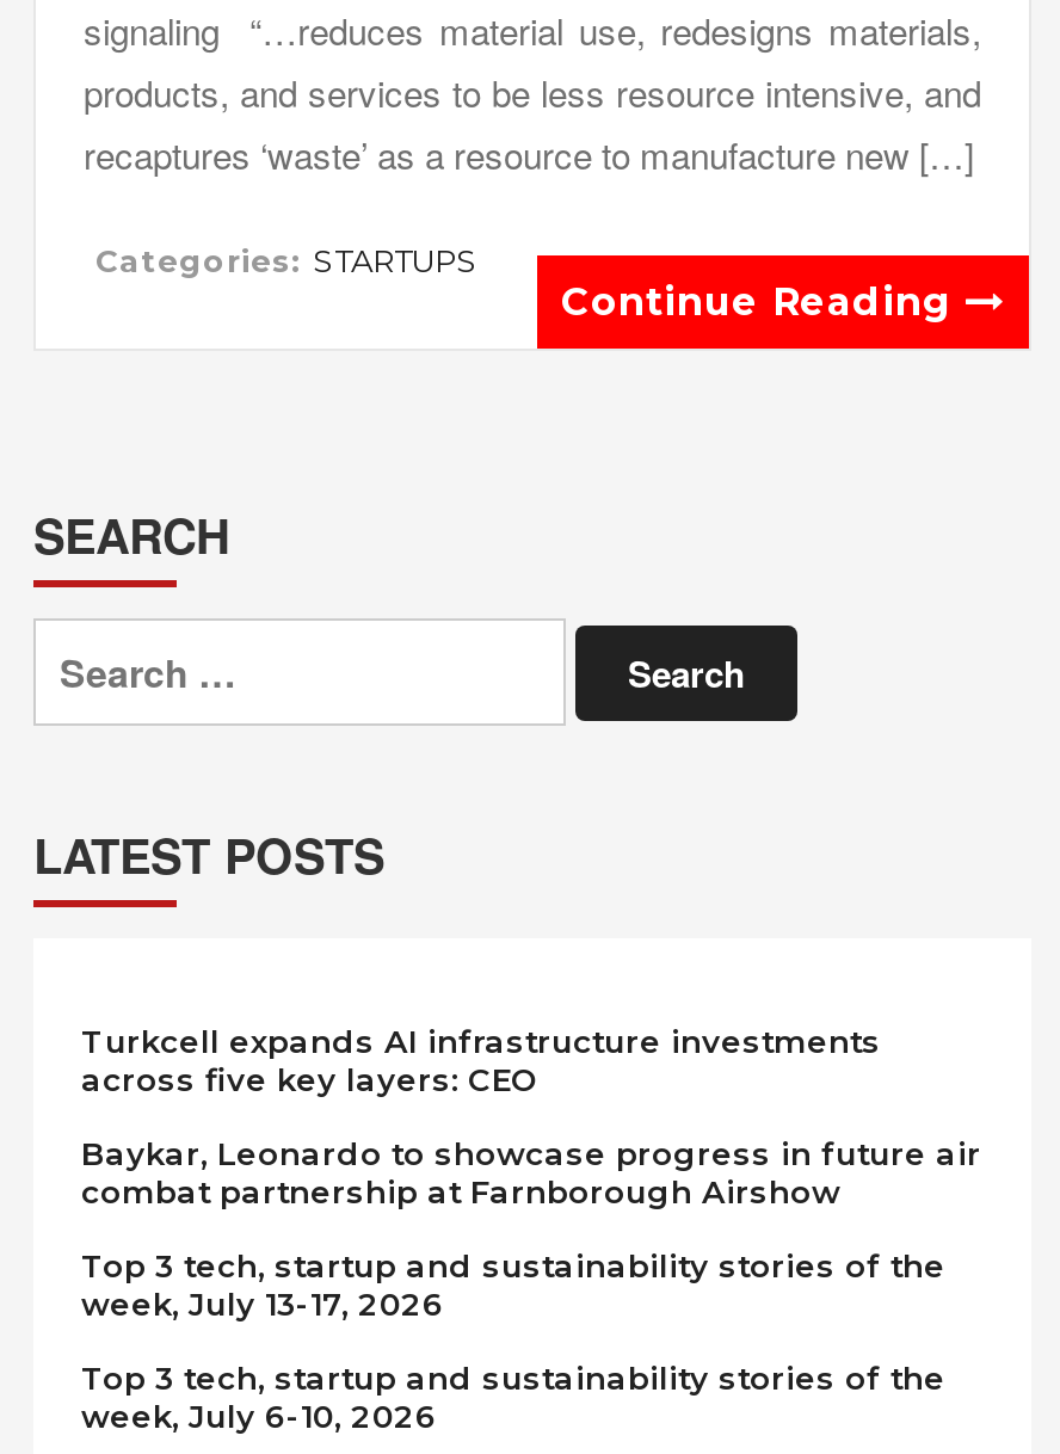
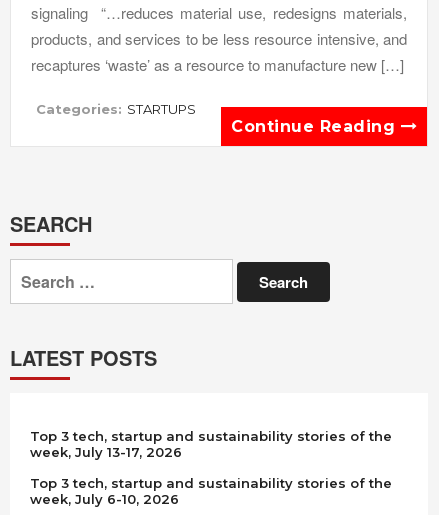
- Turkcell expands AI infrastructure investments
- across five key layers: CEO
- Baykar, Leonardo to showcase progress in future air
- combat partnership at Farnborough Airshow
